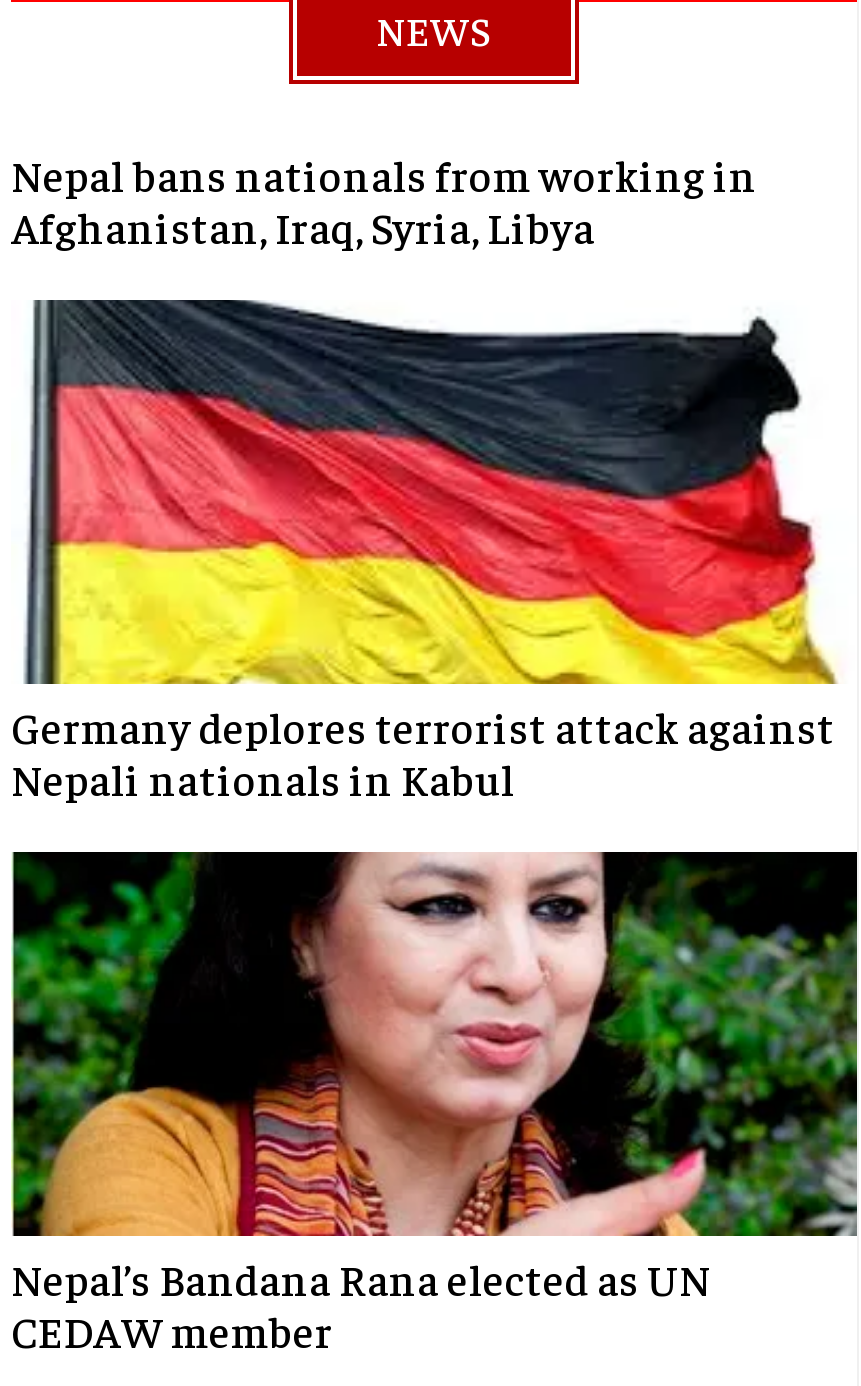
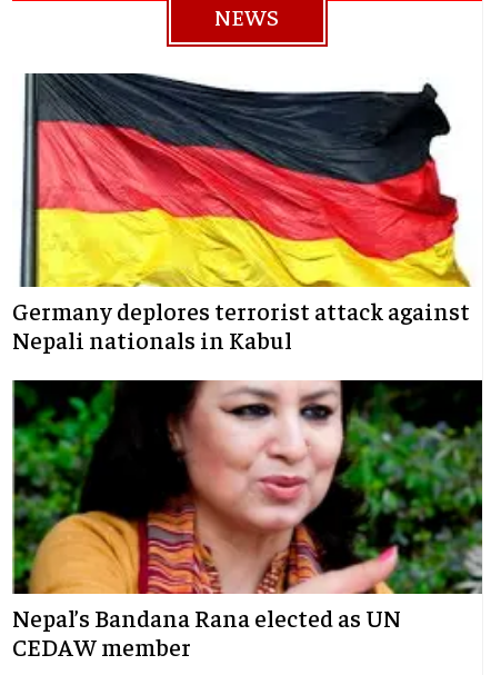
- Nepal bans nationals from working in
- Afghanistan, Iraq, Syria, Libya
